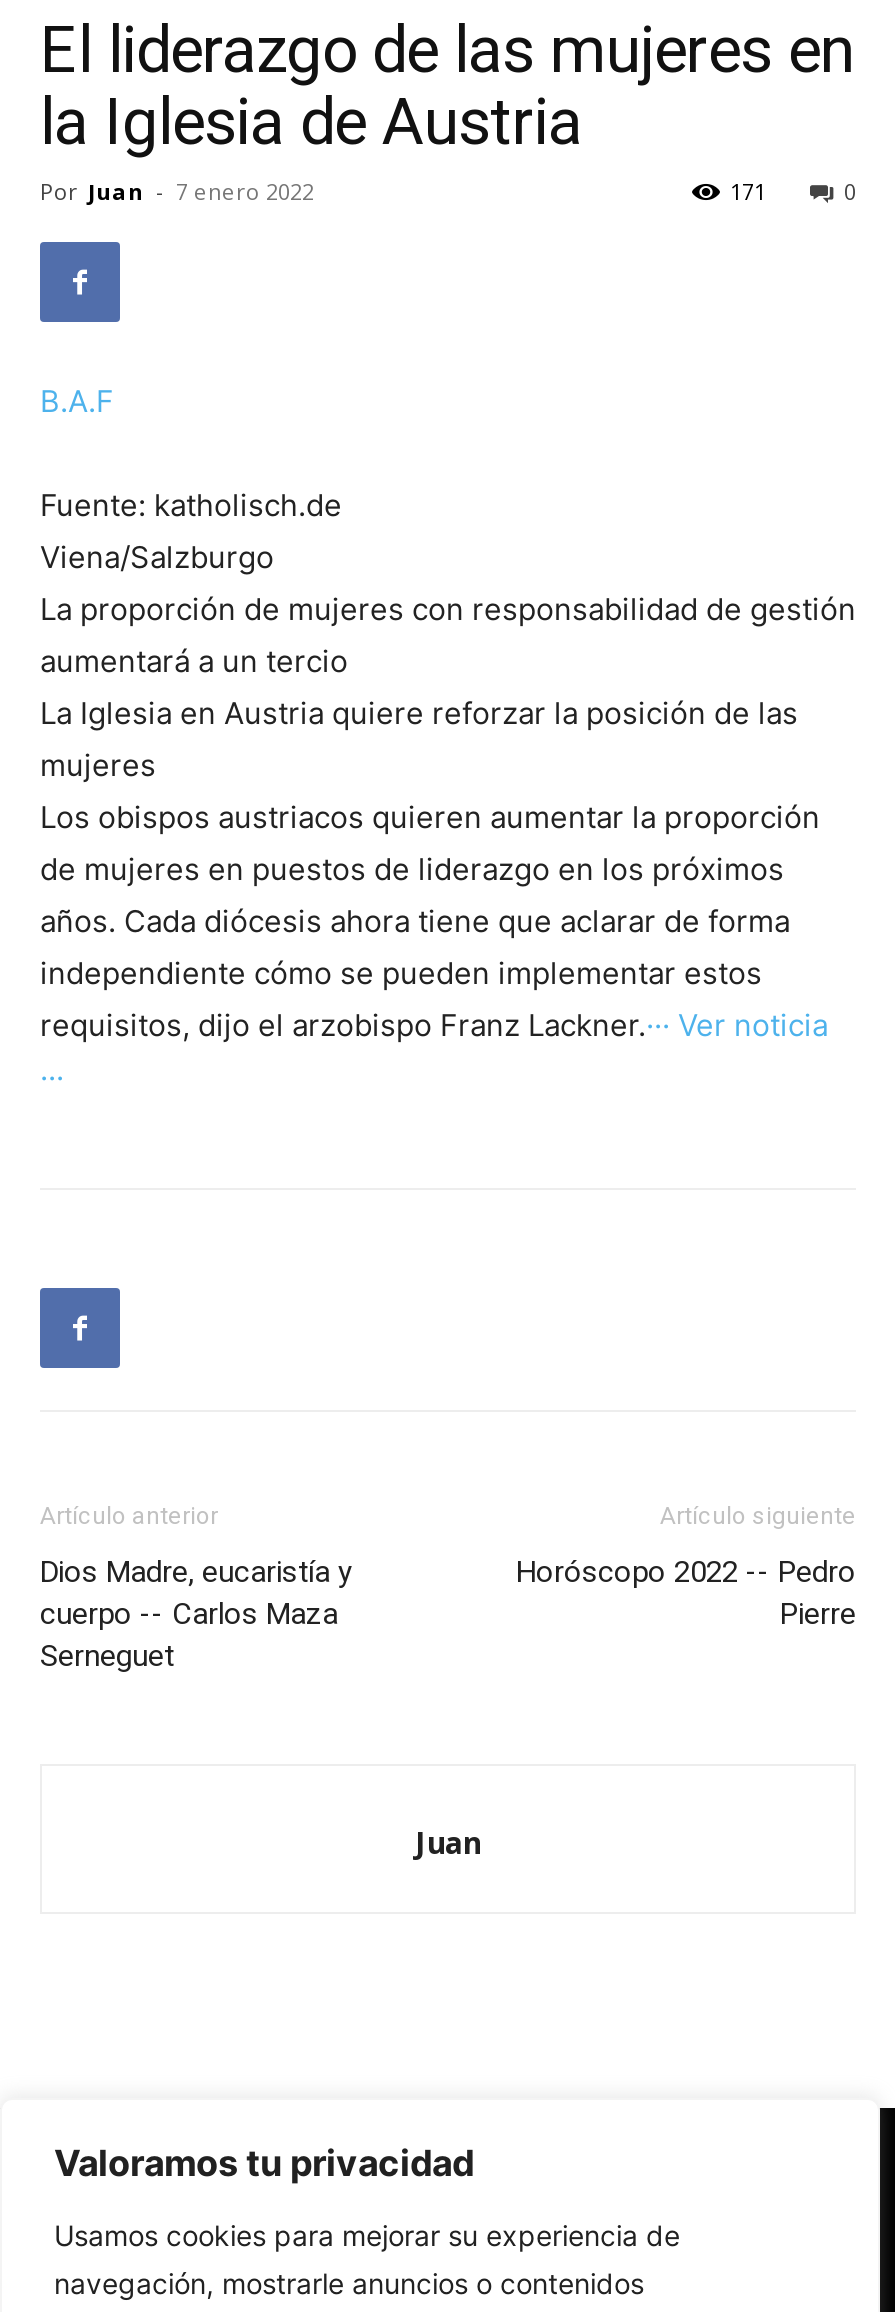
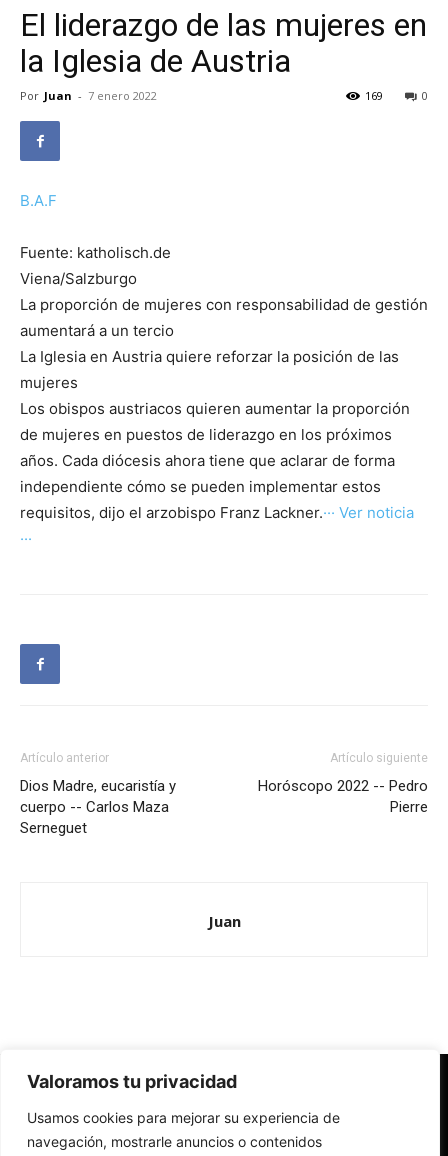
- 171
+ 169
